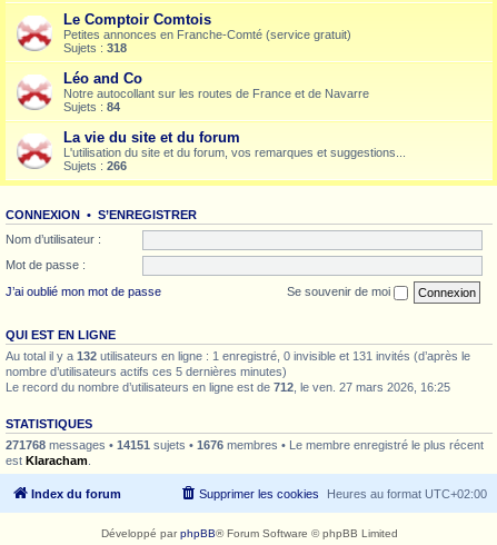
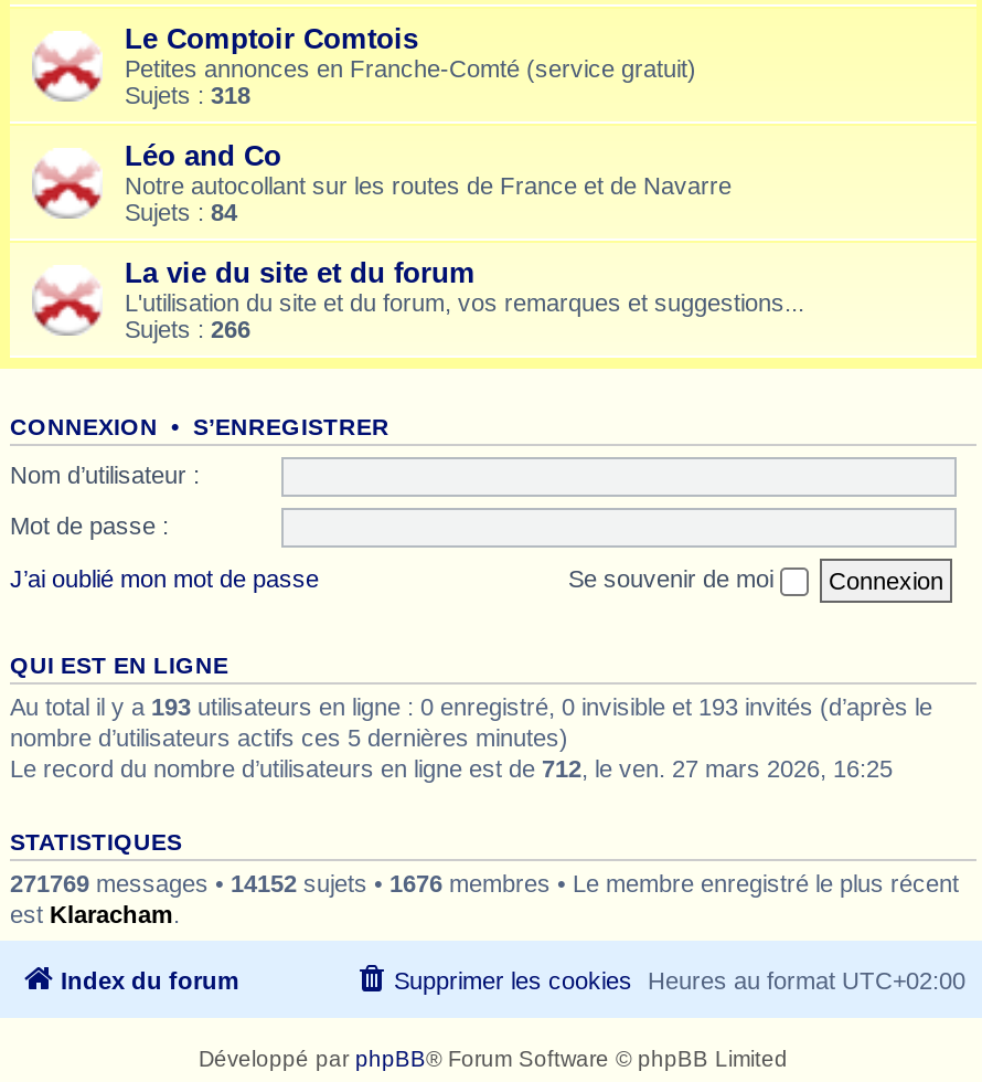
- Au total il y a 132 utilisateurs en ligne : 1 enregistré, 0 invisible et 131 invités (d’après le
+ Au total il y a 193 utilisateurs en ligne : 0 enregistré, 0 invisible et 193 invités (d’après le

- 271768 messages • 14151 sujets • 1676 membres • Le membre enregistré le plus récent
+ 271769 messages • 14152 sujets • 1676 membres • Le membre enregistré le plus récent
